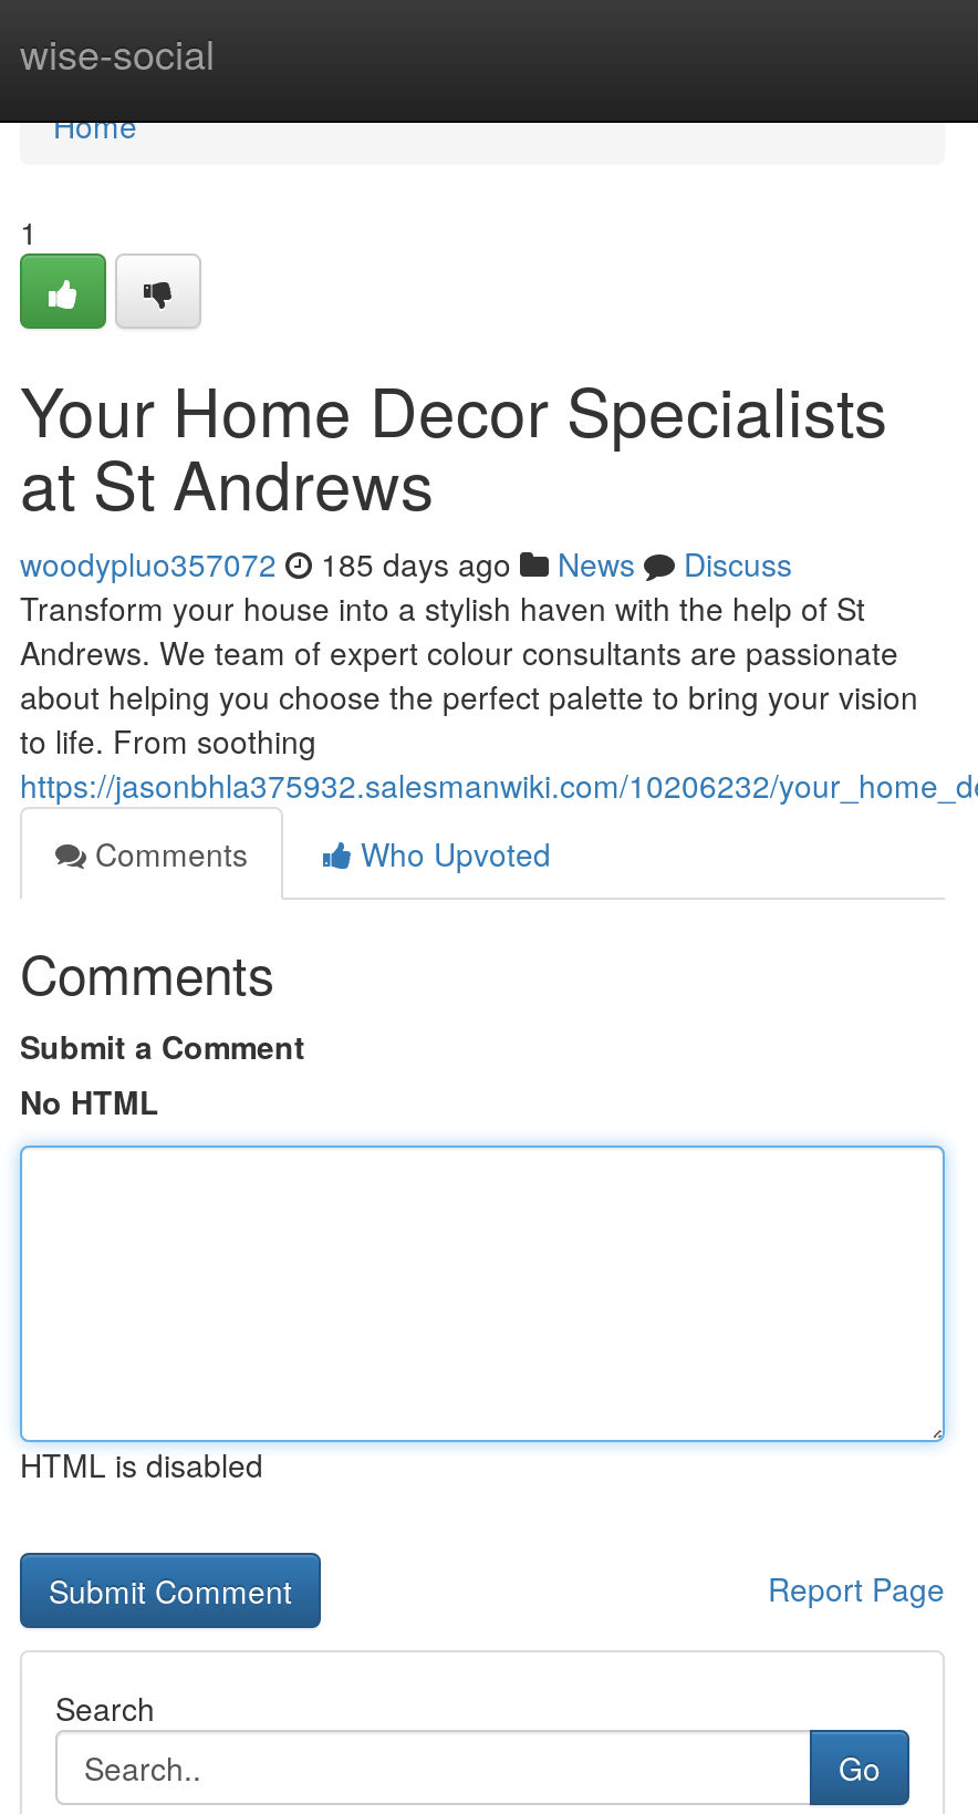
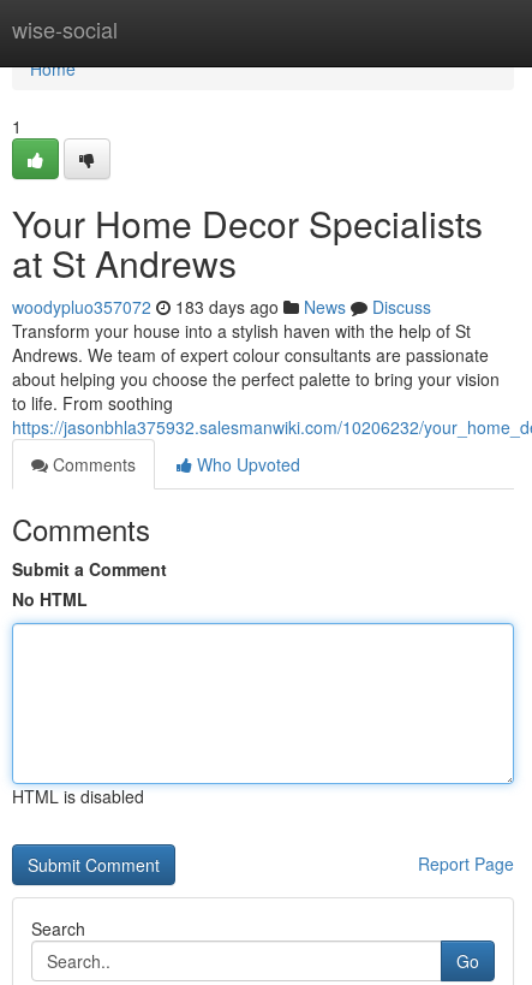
- woodypluo357072 185 days ago News Discuss
+ woodypluo357072 183 days ago News Discuss
